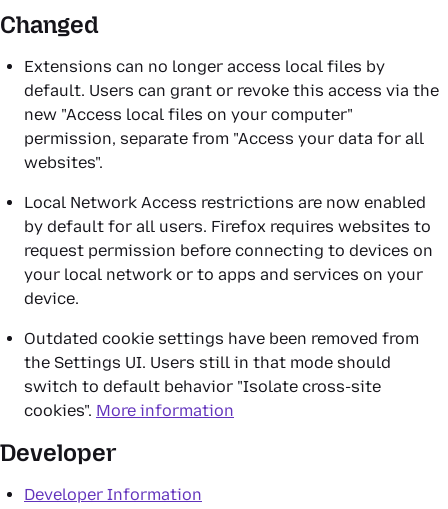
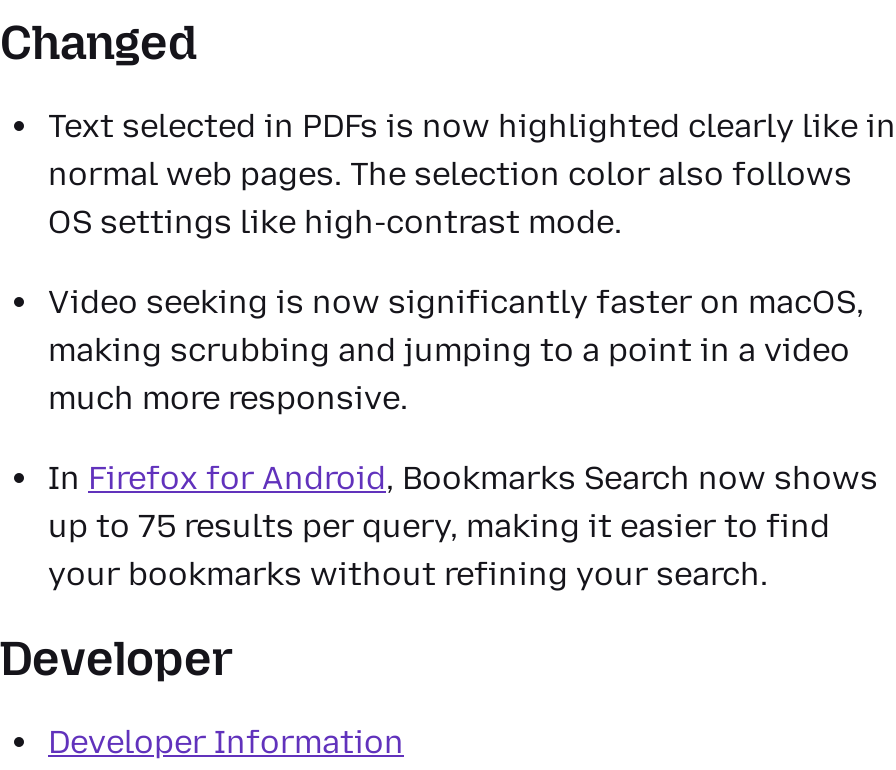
- Extensions can no longer access local files by
- default. Users can grant or revoke this access via the
- new "Access local files on your computer"
- permission, separate from "Access your data for all
- websites".
+ Text selected in PDFs is now highlighted clearly like in
+ normal web pages. The selection color also follows
+ OS settings like high-contrast mode.

- Local Network Access restrictions are now enabled
- by default for all users. Firefox requires websites to
- request permission before connecting to devices on
- your local network or to apps and services on your
- device.
+ Video seeking is now significantly faster on macOS,
+ making scrubbing and jumping to a point in a video
+ much more responsive.

- Outdated cookie settings have been removed from
- the Settings UI. Users still in that mode should
- switch to default behavior "Isolate cross-site
- cookies". More information
+ In Firefox for Android, Bookmarks Search now shows
+ up to 75 results per query, making it easier to find
+ your bookmarks without refining your search.
